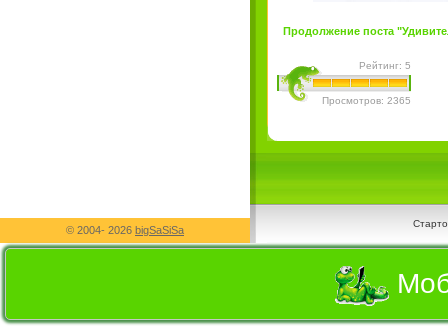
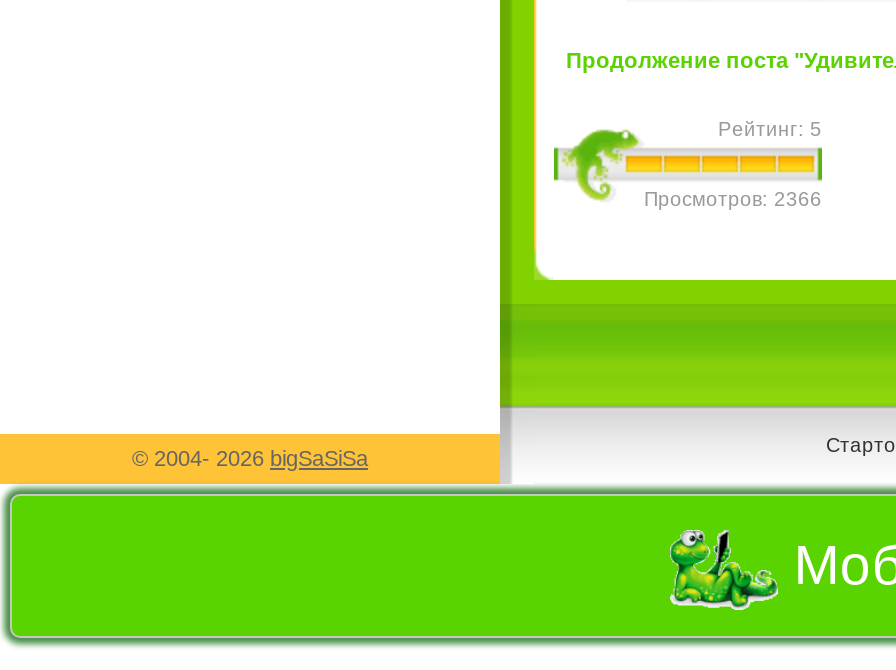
- Просмотров: 2365
+ Просмотров: 2366
